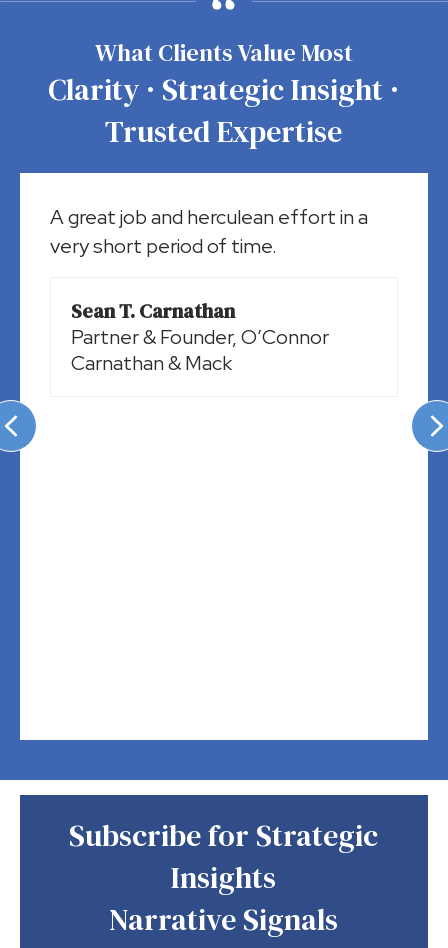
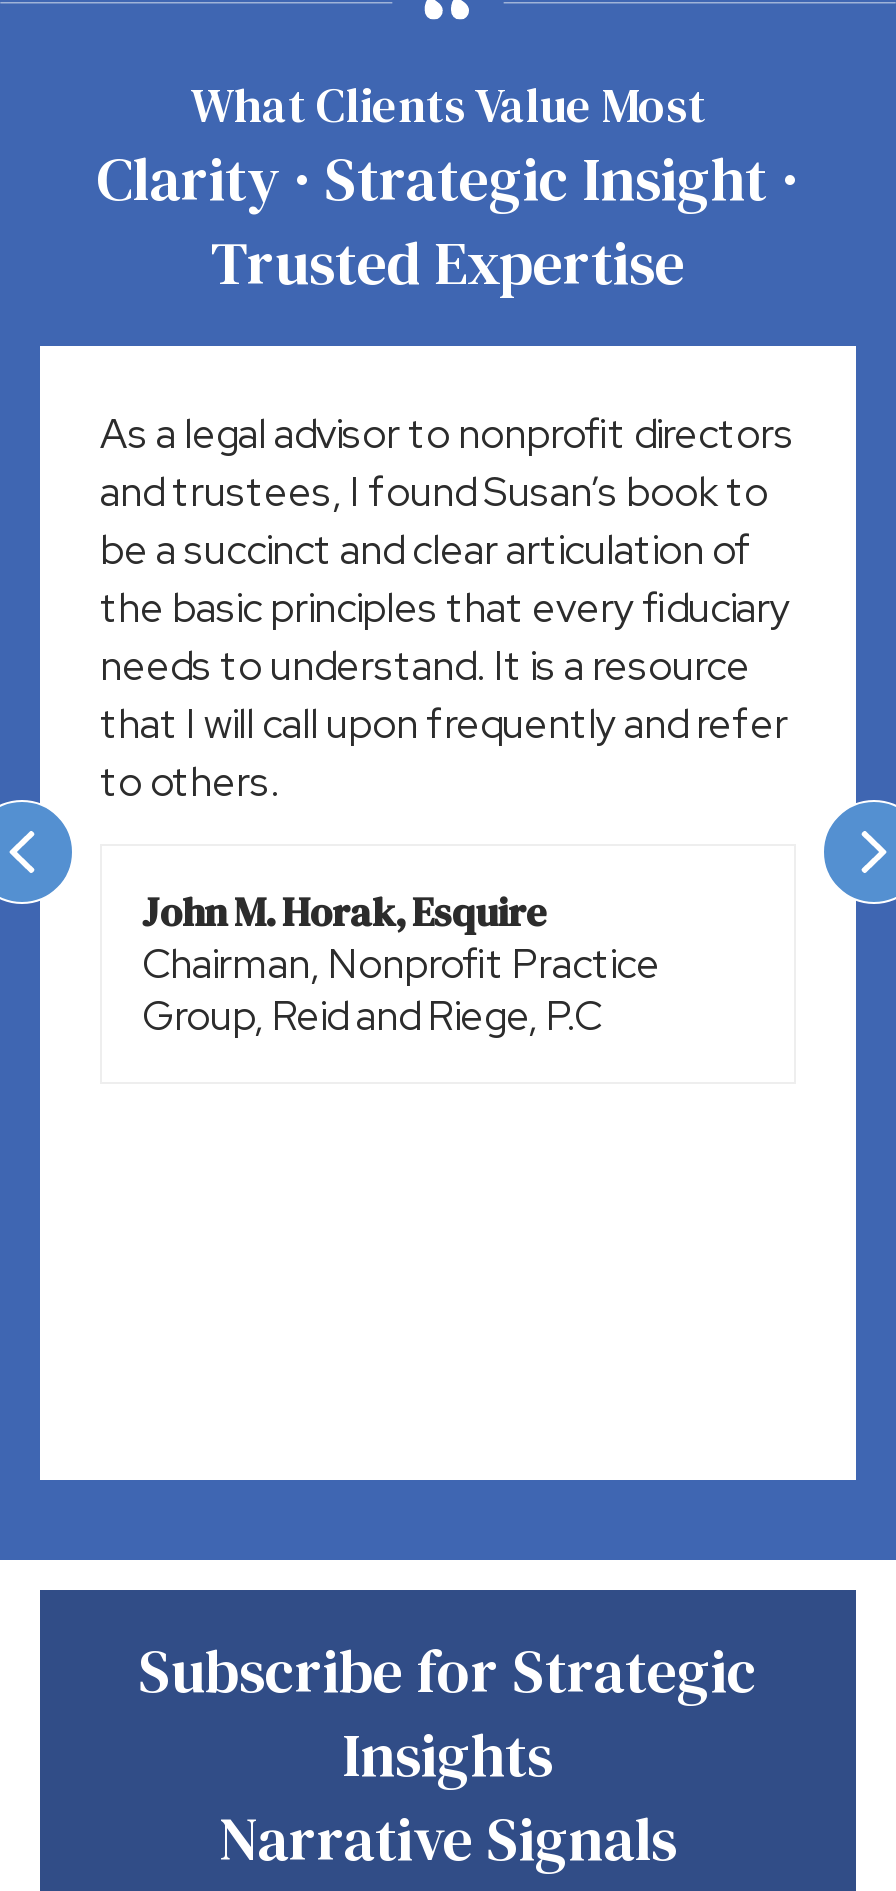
- A great job and herculean effort in a
- very short period of time.
+ As a legal advisor to nonprofit directors
+ and trustees, I found Susan’s book to
+ be a succinct and clear articulation of
+ the basic principles that every fiduciary
+ needs to understand. It is a resource
+ that I will call upon frequently and refer
+ to others.

- Sean T. Carnathan
- Partner & Founder, O’Connor
- Carnathan & Mack
+ John M. Horak, Esquire
+ Chairman, Nonprofit Practice
+ Group, Reid and Riege, P.C
